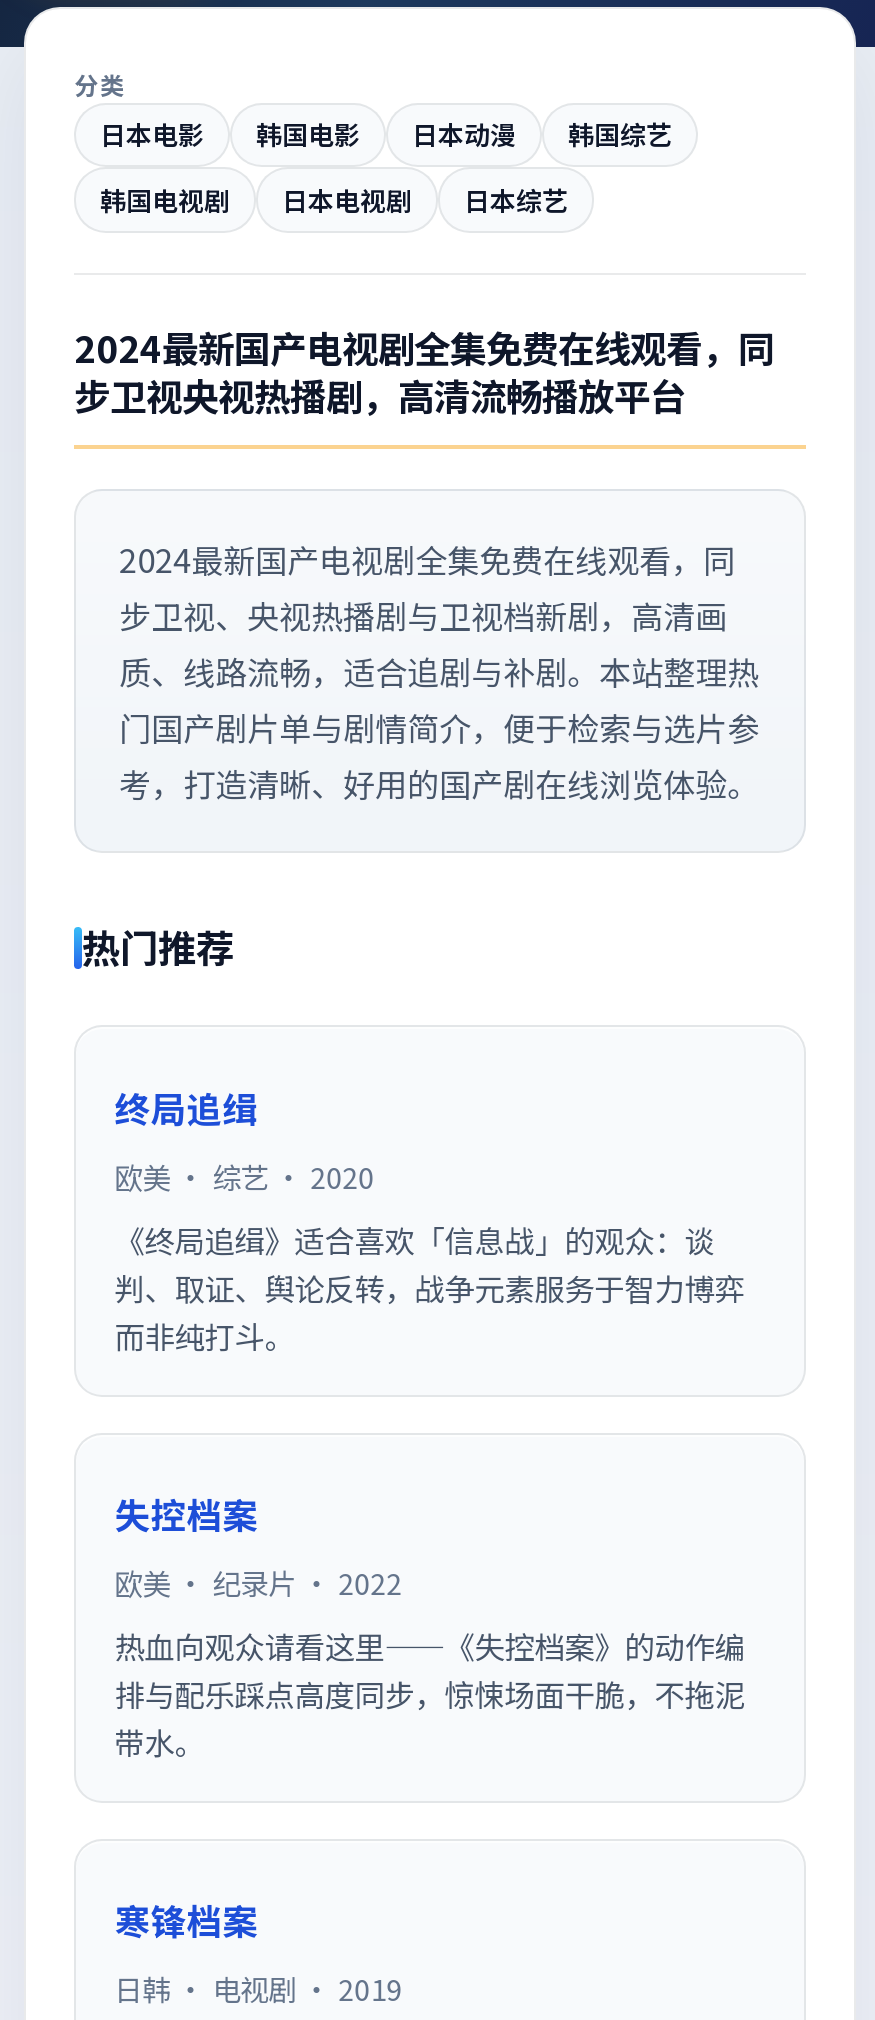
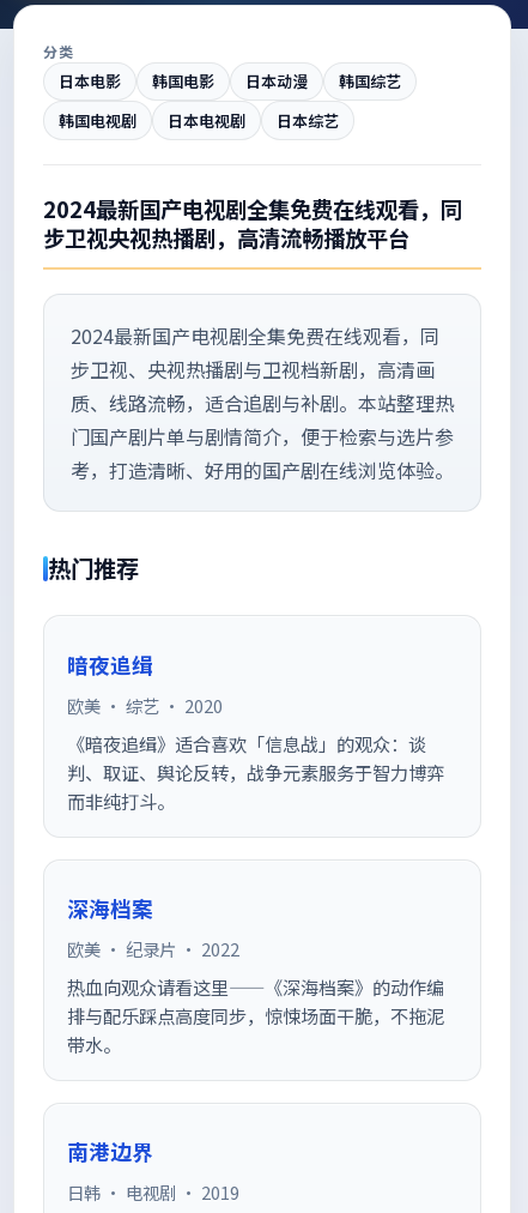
- 终局追缉
+ 暗夜追缉

- 《终局追缉》适合喜欢「信息战」的观众：谈
+ 《暗夜追缉》适合喜欢「信息战」的观众：谈

- 失控档案
+ 深海档案

- 热血向观众请看这里——《失控档案》的动作编
+ 热血向观众请看这里——《深海档案》的动作编

- 寒锋档案
+ 南港边界
